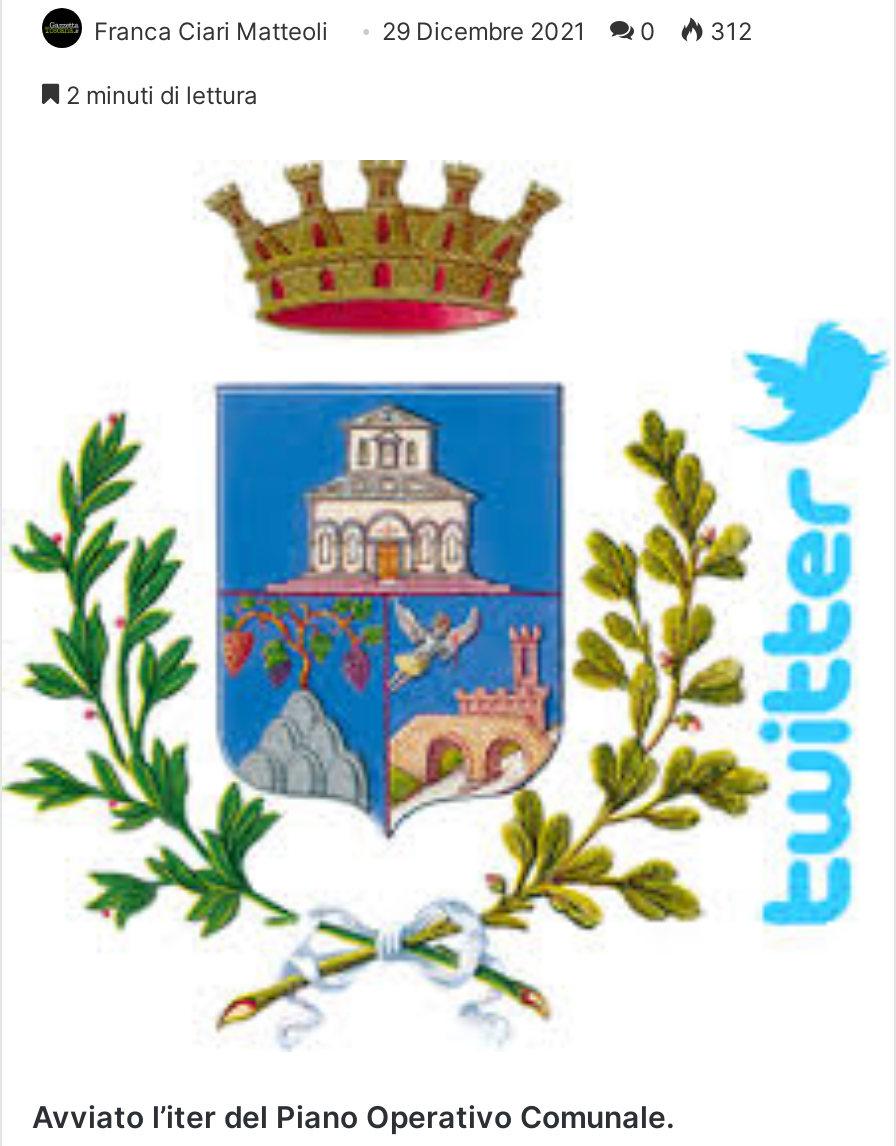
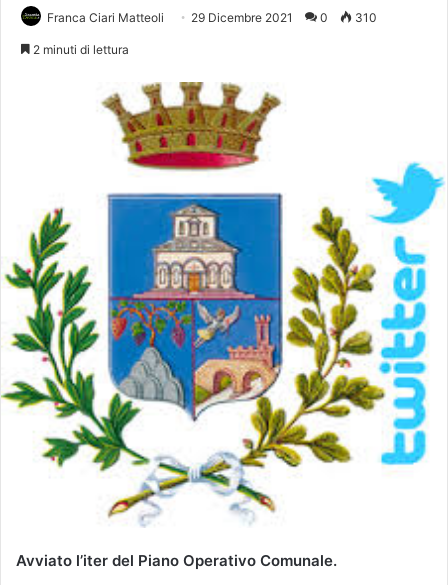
- Franca Ciari Matteoli 29 Dicembre 2021 0 312
+ Franca Ciari Matteoli 29 Dicembre 2021 0 310
